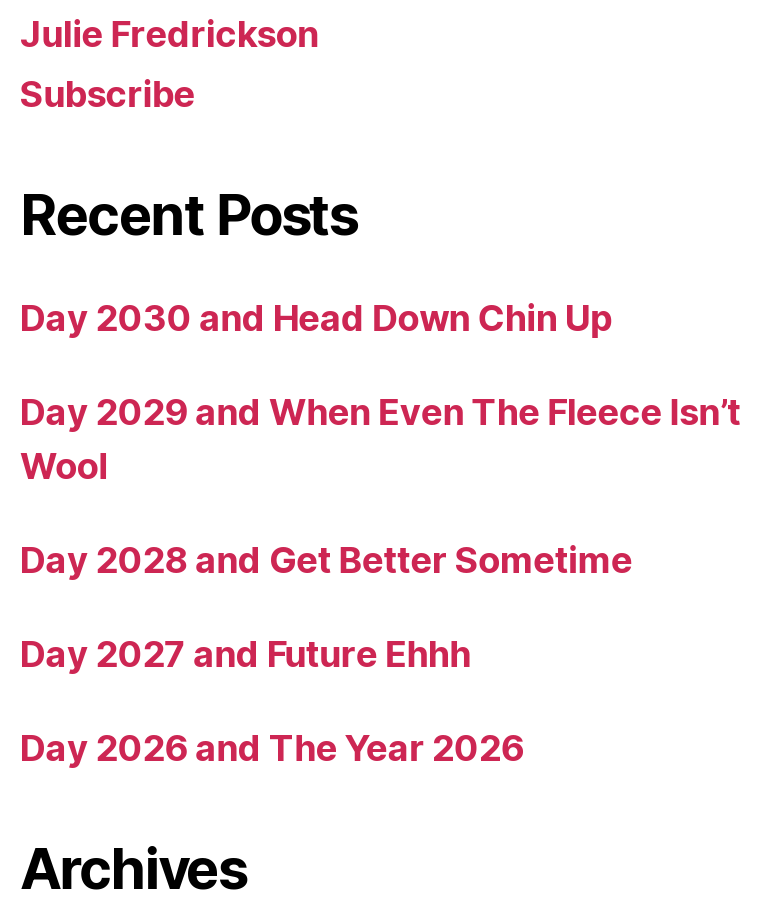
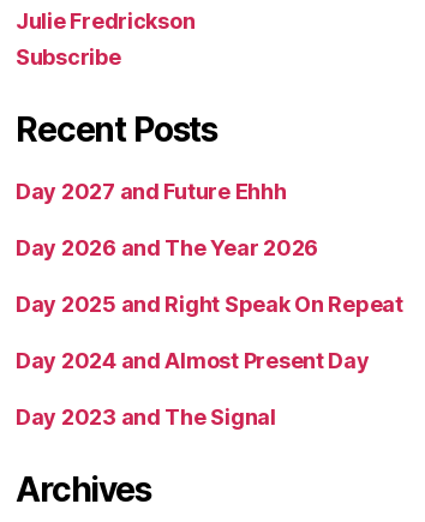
- Day 2030 and Head Down Chin Up
- Day 2029 and When Even The Fleece Isn’t
- Wool
- Day 2028 and Get Better Sometime

moved up: Day 2027 and Future Ehhh | Day 2026 and The Year 2026

+ Day 2025 and Right Speak On Repeat
+ Day 2024 and Almost Present Day
+ Day 2023 and The Signal
